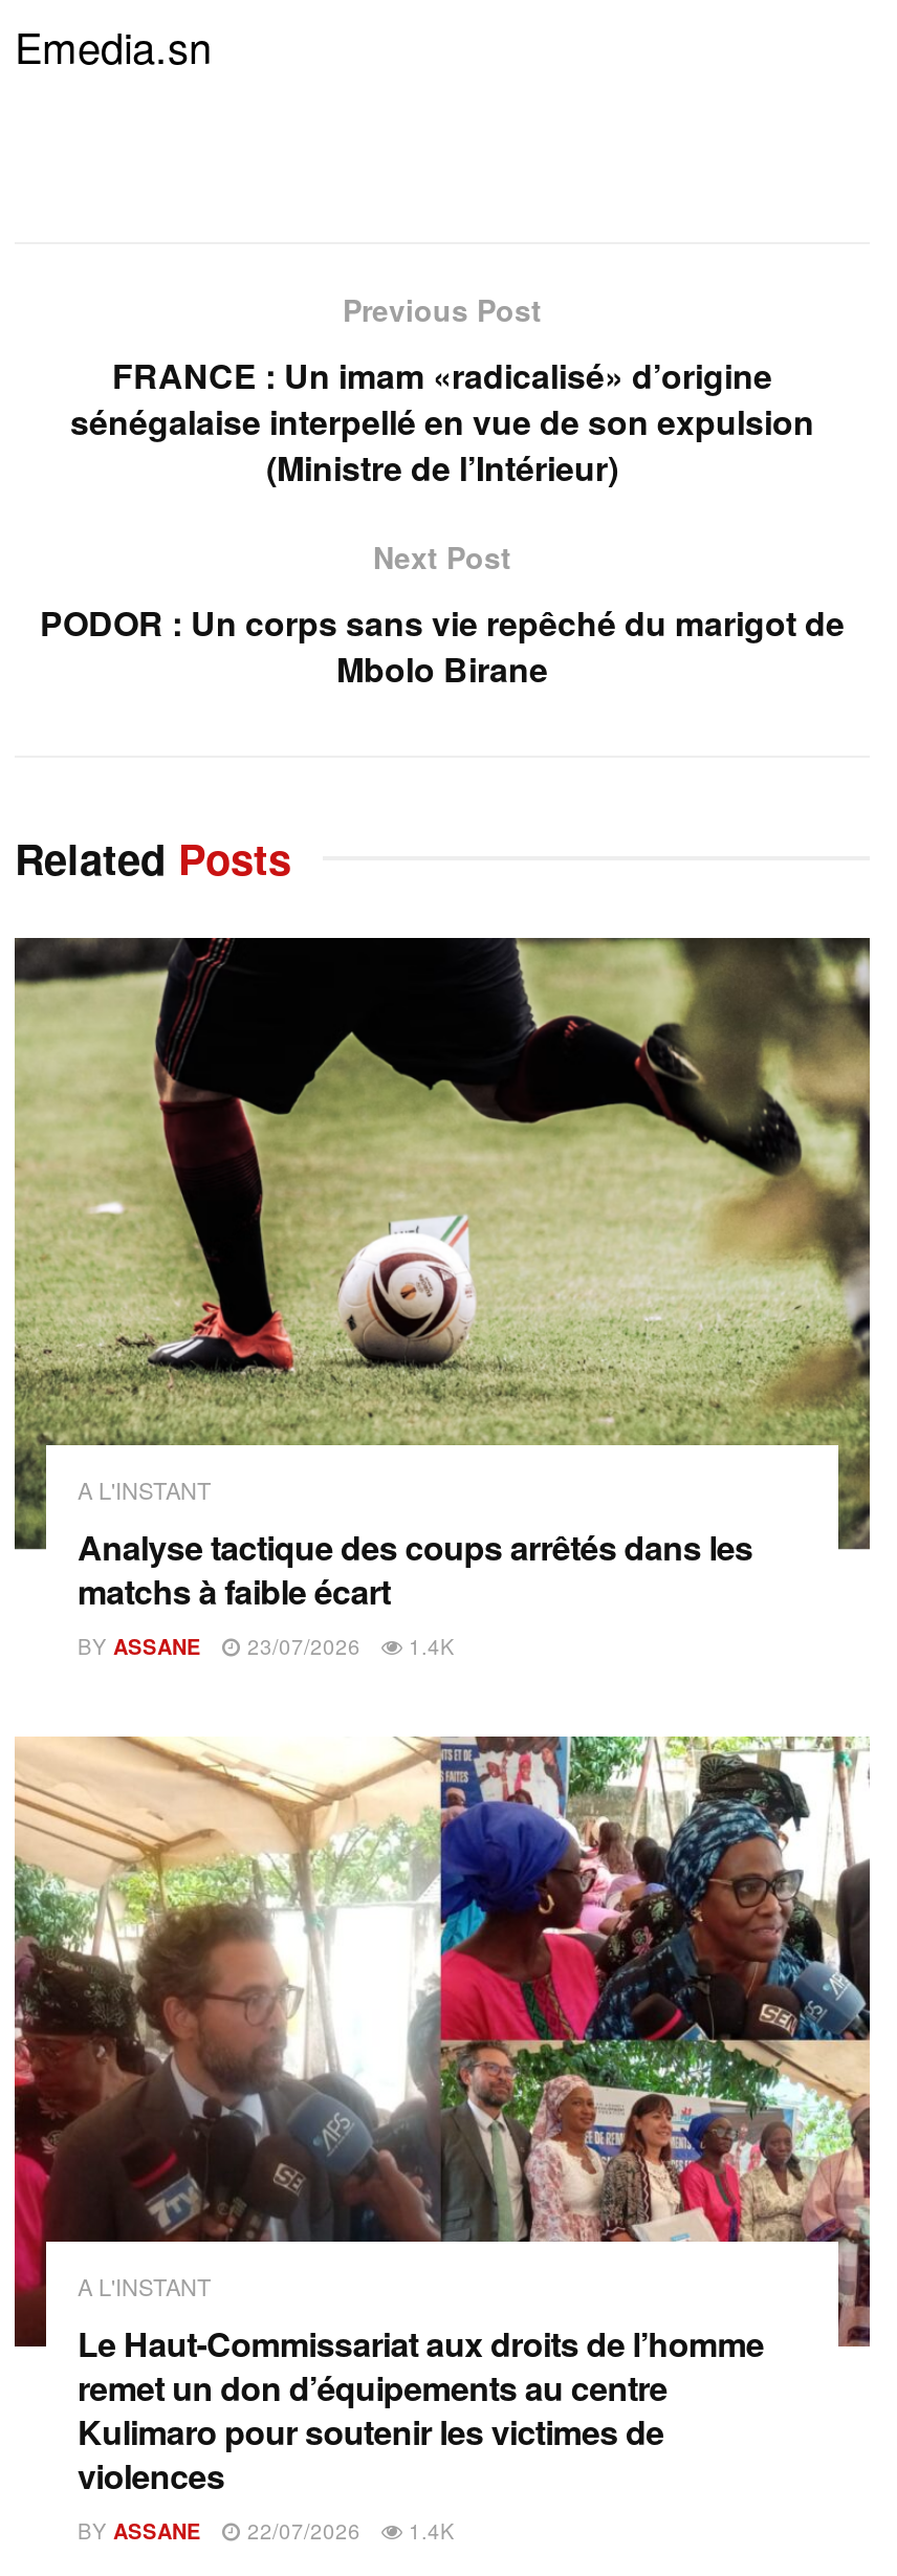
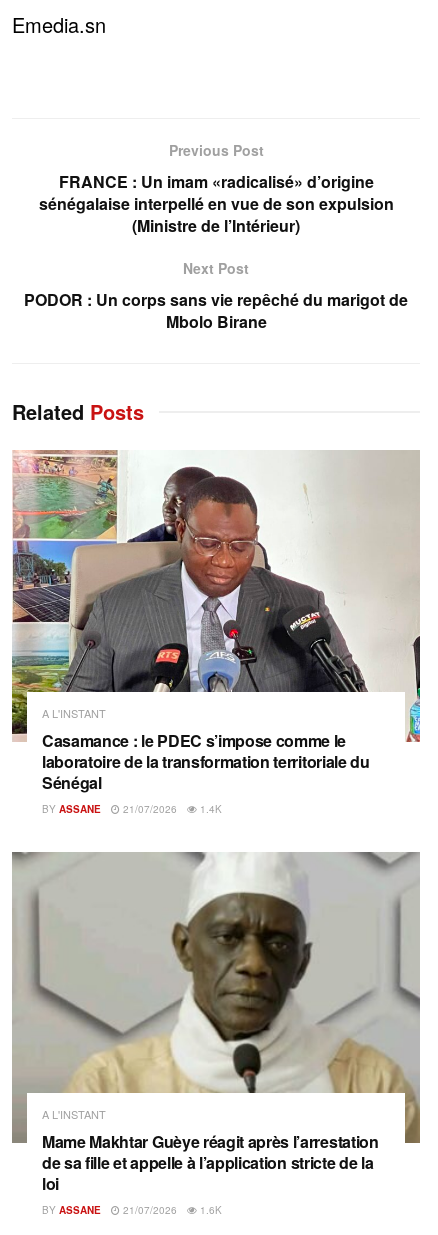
- [image]
- Analyse tactique des coups arrêtés dans les
- matchs à faible écart
+ [image]
+ Casamance : le PDEC s’impose comme le
+ laboratoire de la transformation territoriale du
+ Sénégal

- BY ASSANE 23/07/2026 1.4K
+ BY ASSANE 21/07/2026 1.4K

moved down: BY ASSANE | 1.4K | A L'INSTANT

- [image]
- Le Haut-Commissariat aux droits de l’homme
- remet un don d’équipements au centre
- Kulimaro pour soutenir les victimes de
- violences
+ [image]
+ Mame Makhtar Guèye réagit après l’arrestation
+ de sa fille et appelle à l’application stricte de la
+ loi

- 22/07/2026
- 1.4K
+ 21/07/2026
+ 1.6K
